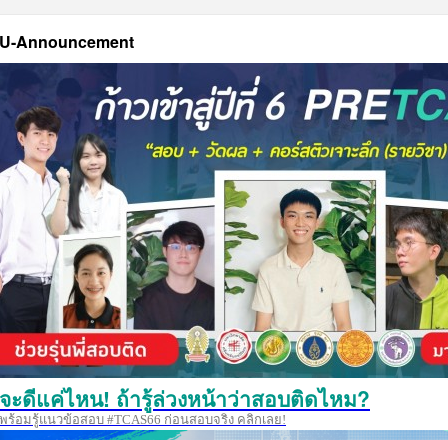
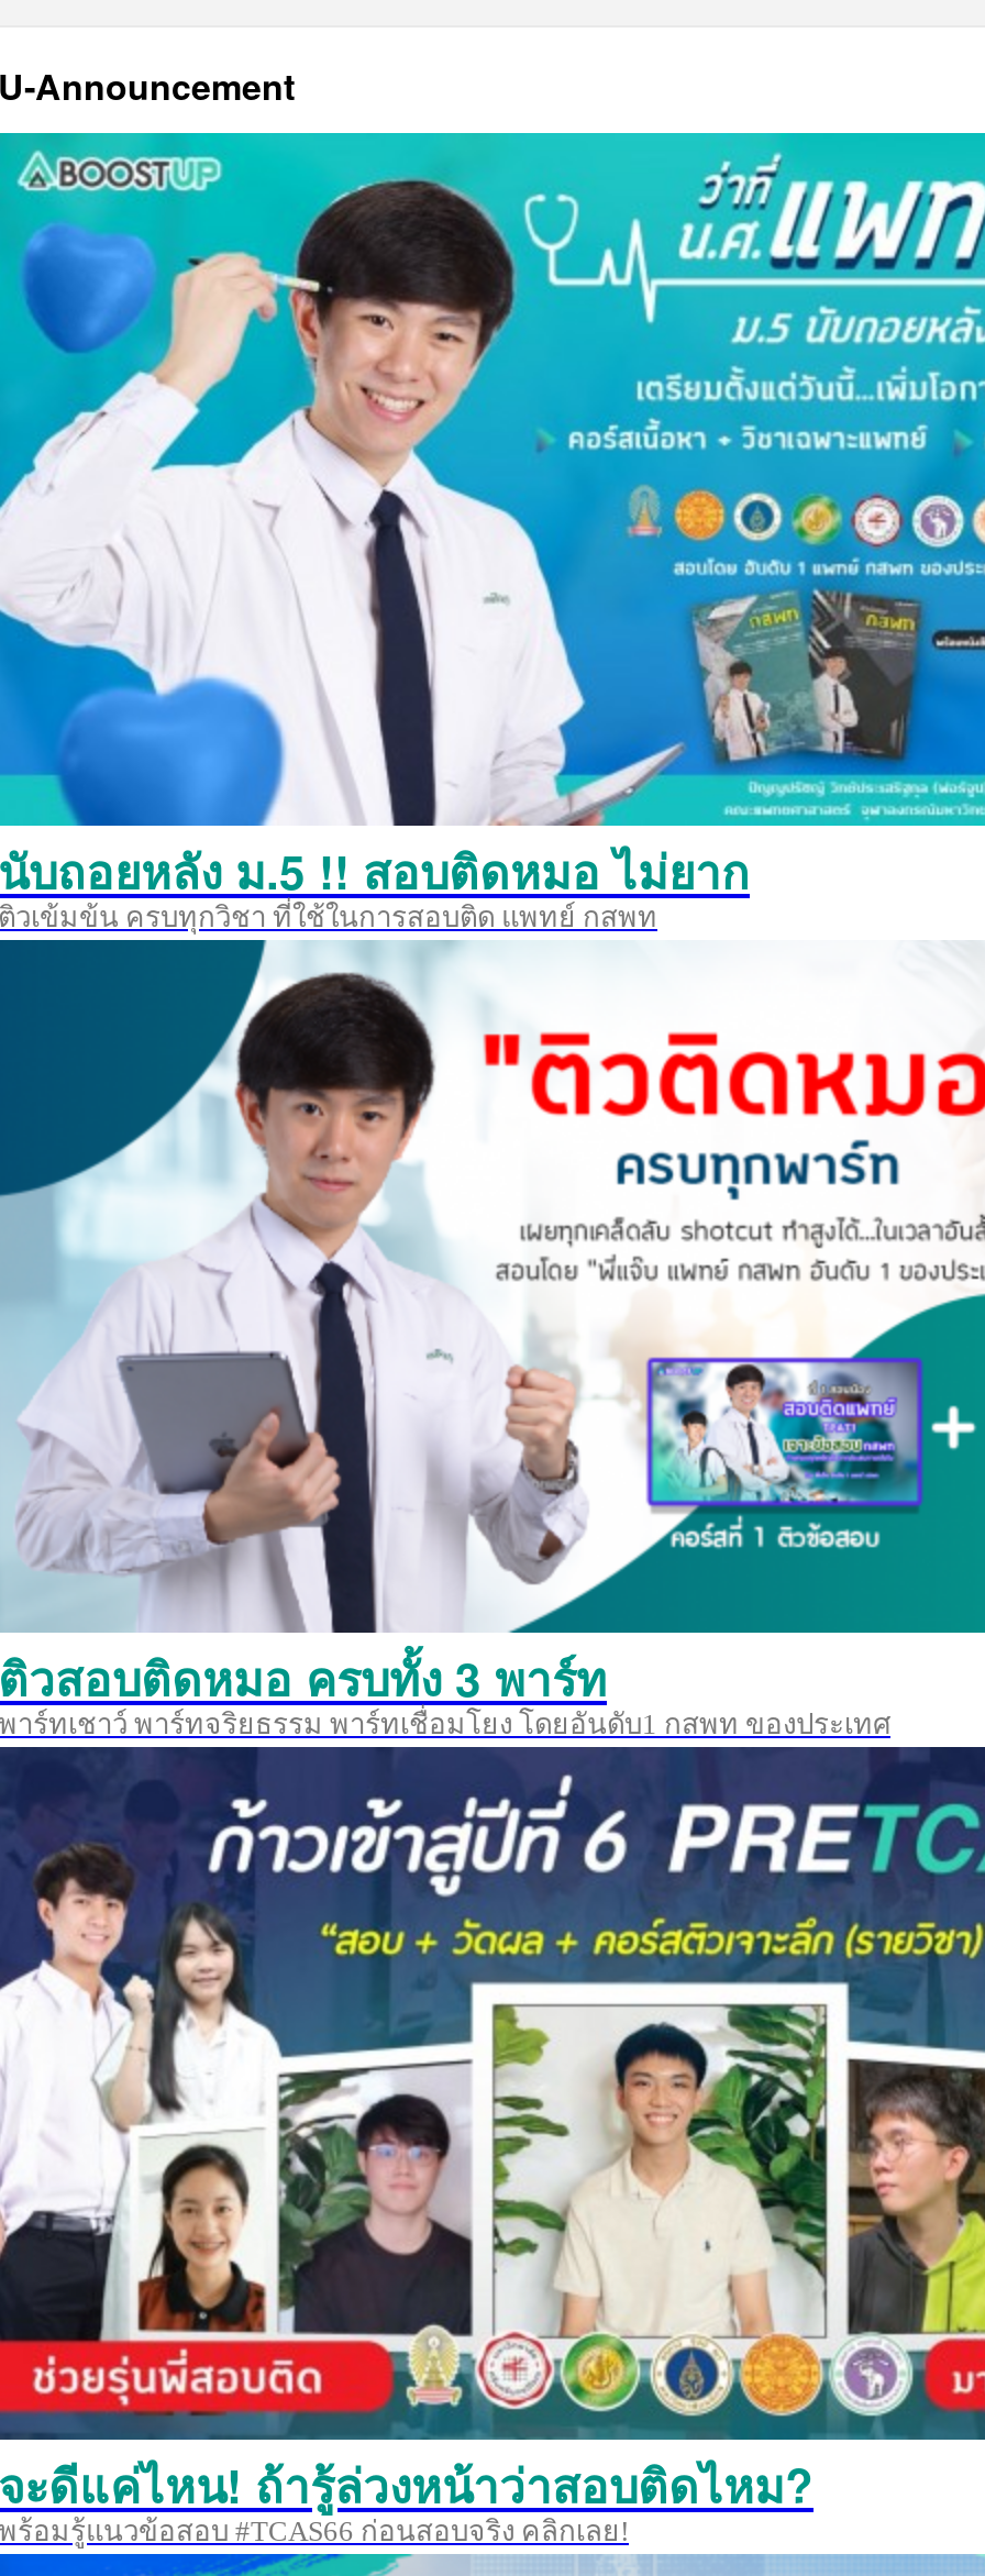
+ [image]
+ นับถอยหลัง ม.5 !! สอบติดหมอ ไม่ยาก
+ ติวเข้มข้น ครบทุกวิชา ที่ใช้ในการสอบติด แพทย์ กสพท

+ [image]
+ ติวสอบติดหมอ ครบทั้ง 3 พาร์ท
+ พาร์ทเชาว์ พาร์ทจริยธรรม พาร์ทเชื่อมโยง โดยอันดับ1 กสพท ของประเทศ
